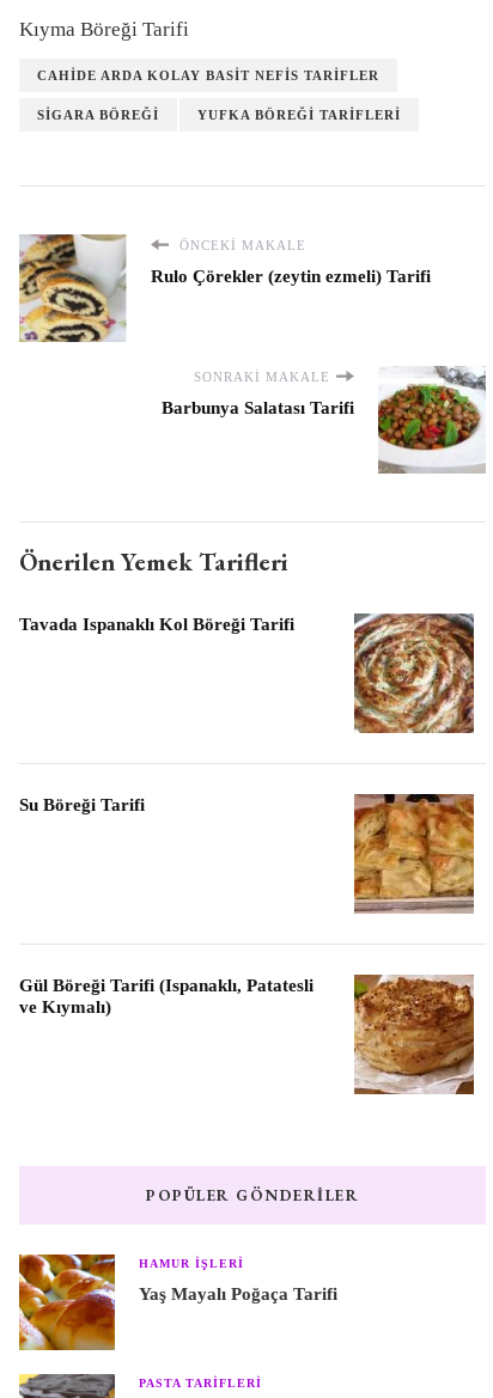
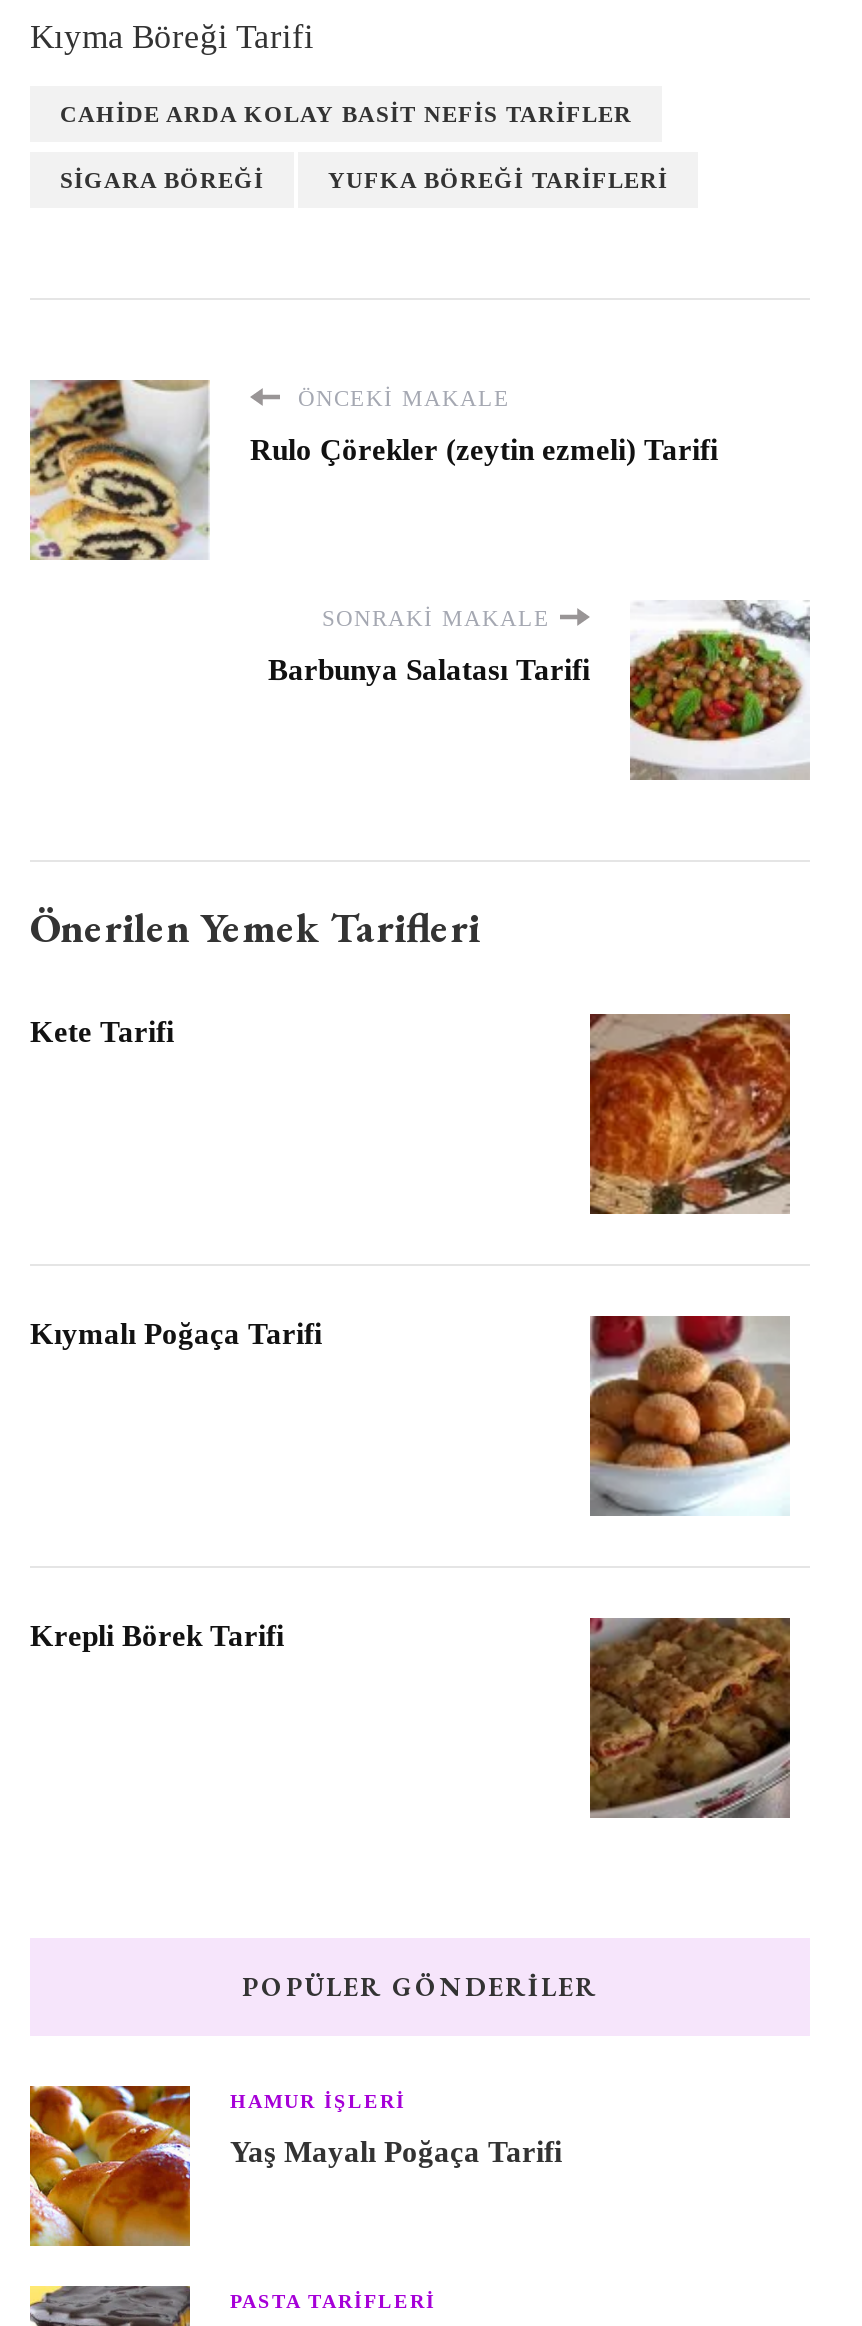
- Tavada Ispanaklı Kol Böreği Tarifi
+ Kete Tarifi

- [image]
+ [image]

- Su Böreği Tarifi
+ Kıymalı Poğaça Tarifi

- [image]
+ [image]

- Gül Böreği Tarifi (Ispanaklı, Patatesli
- ve Kıymalı)
+ Krepli Börek Tarifi

- [image]
+ [image]
